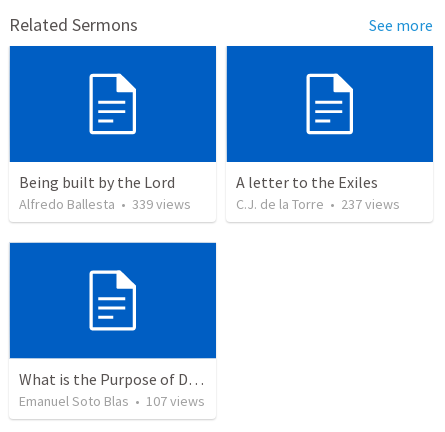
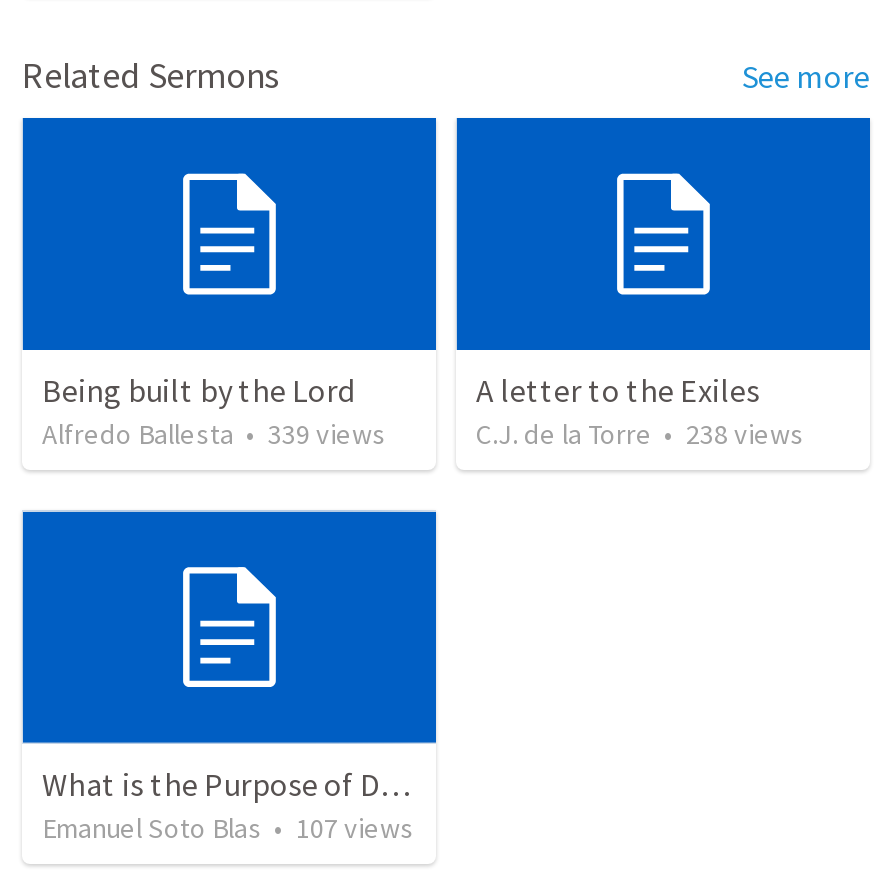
- C.J. de la Torre • 237 views
+ C.J. de la Torre • 238 views
